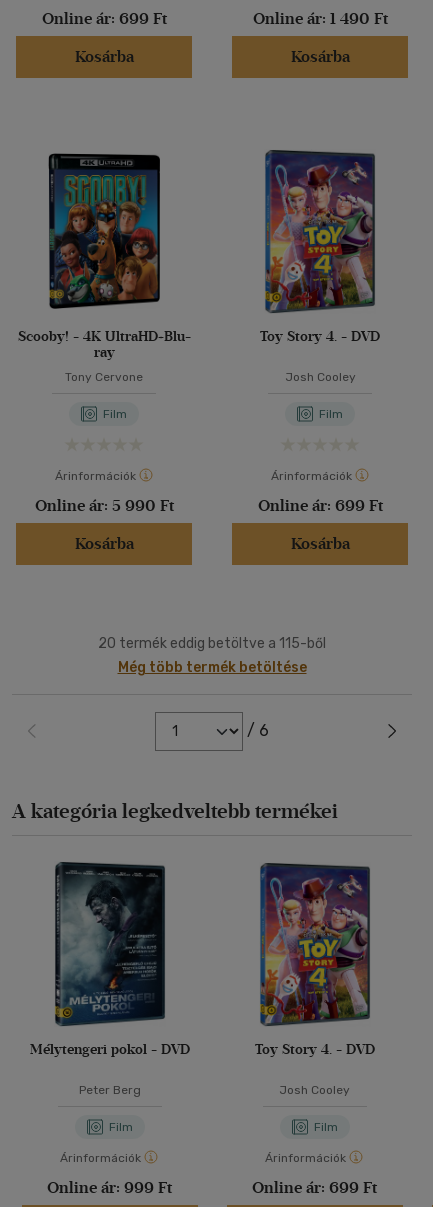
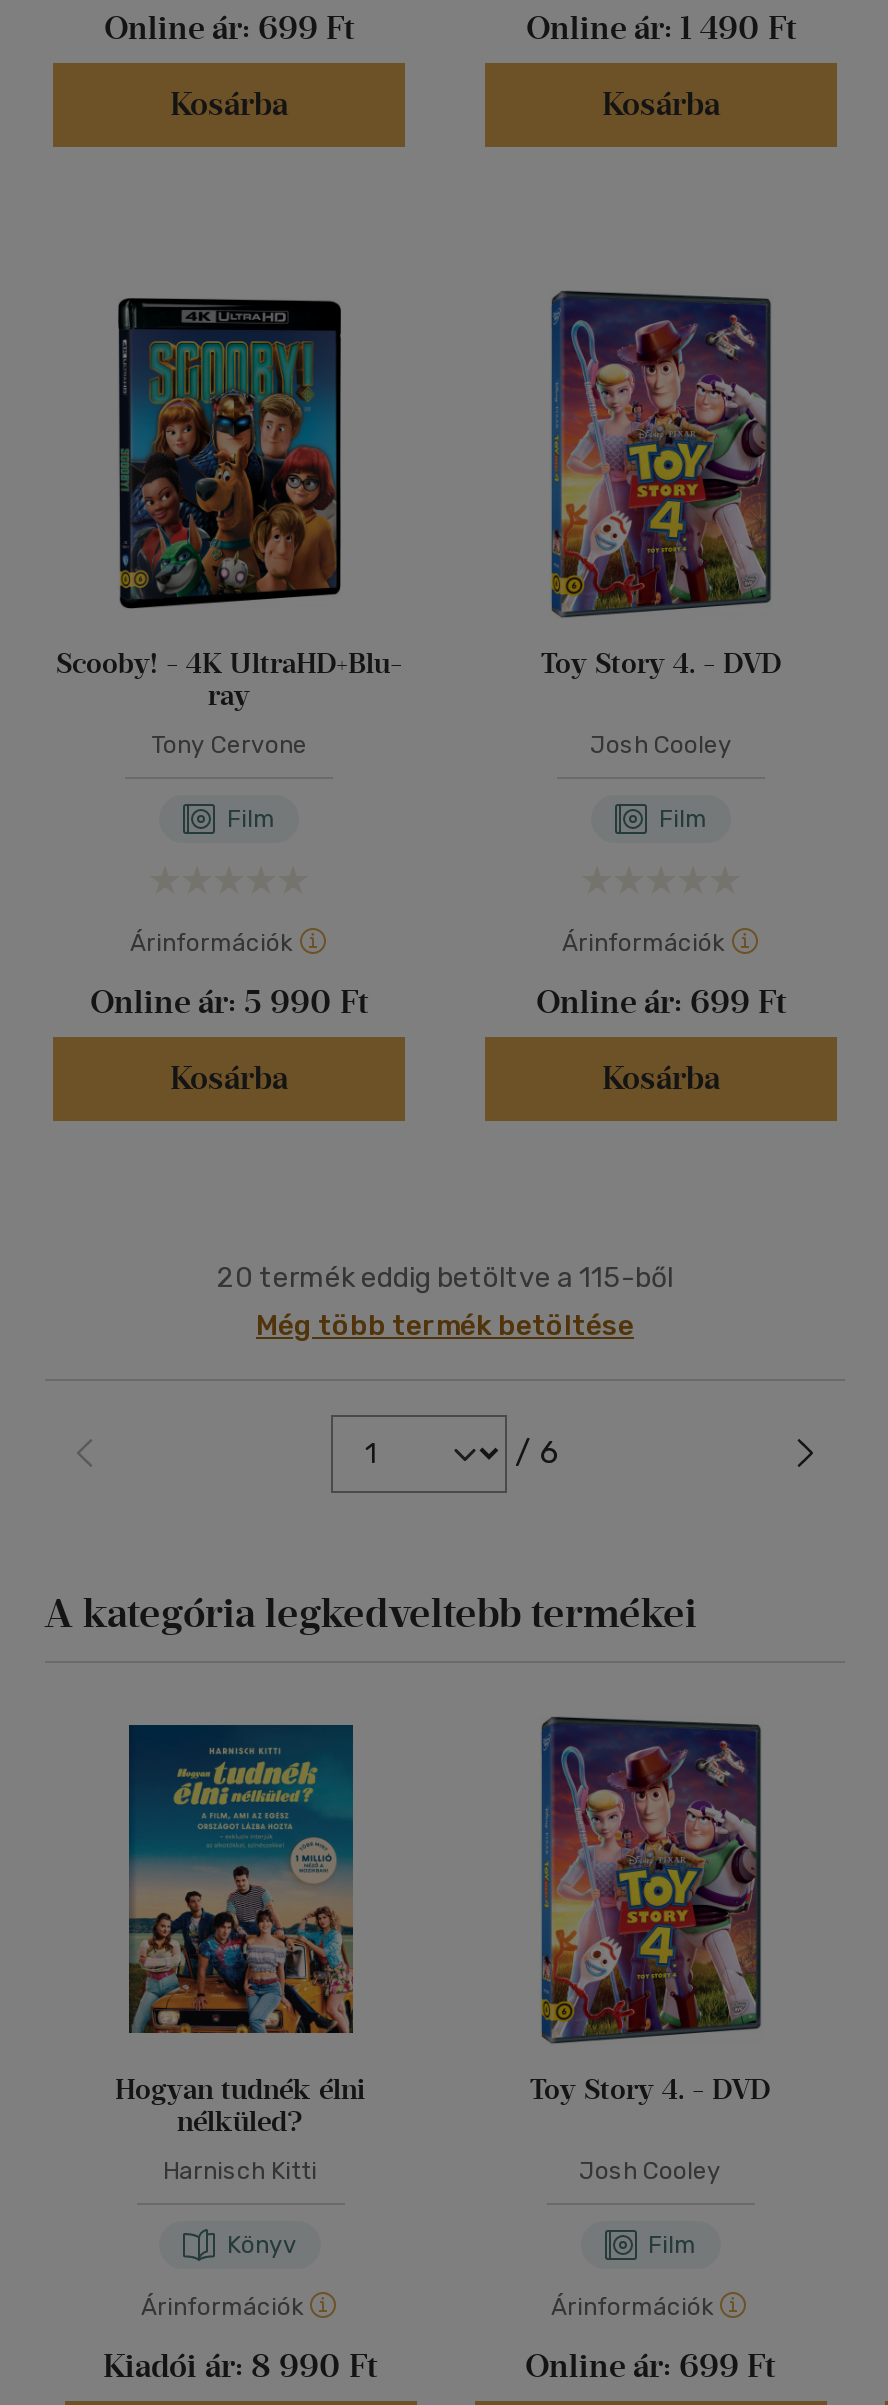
- [image]
- Mélytengeri pokol - DVD
+ [image]
+ Hogyan tudnék élni
+ nélküled?

- Peter Berg
+ Harnisch Kitti

- Film
+ Könyv

- Online ár: 999 Ft
+ Kiadói ár: 8 990 Ft
